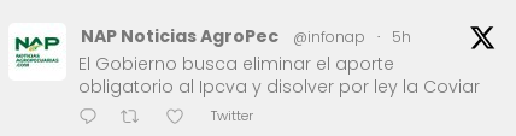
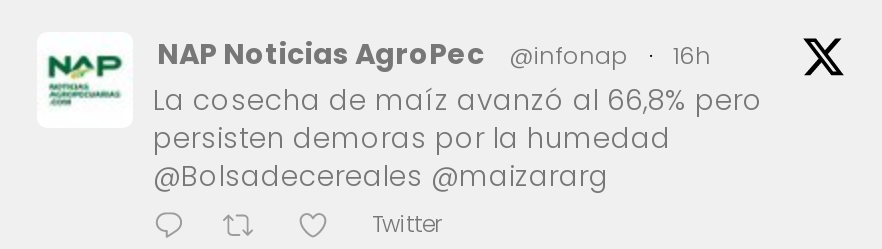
- 5h
- El Gobierno busca eliminar el aporte
- obligatorio al Ipcva y disolver por ley la Coviar
+ 16h
+ La cosecha de maíz avanzó al 66,8% pero
+ persisten demoras por la humedad
+ @Bolsadecereales @maizararg
